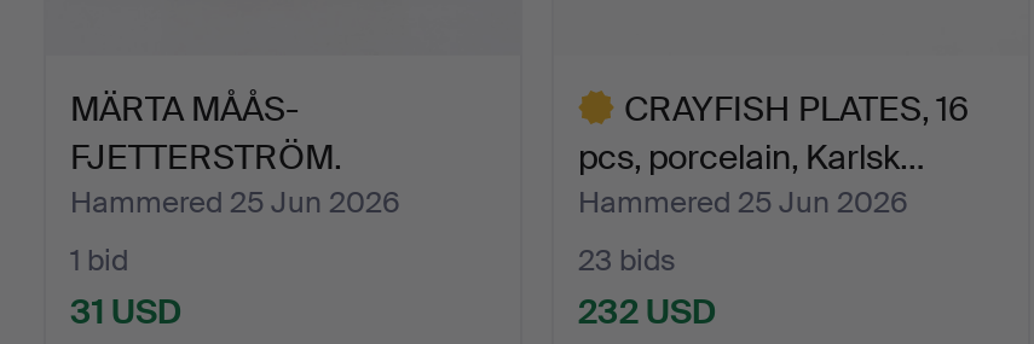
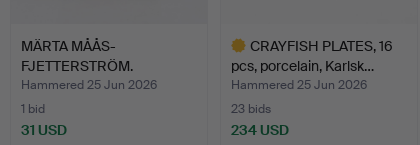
- 232 USD
+ 234 USD
